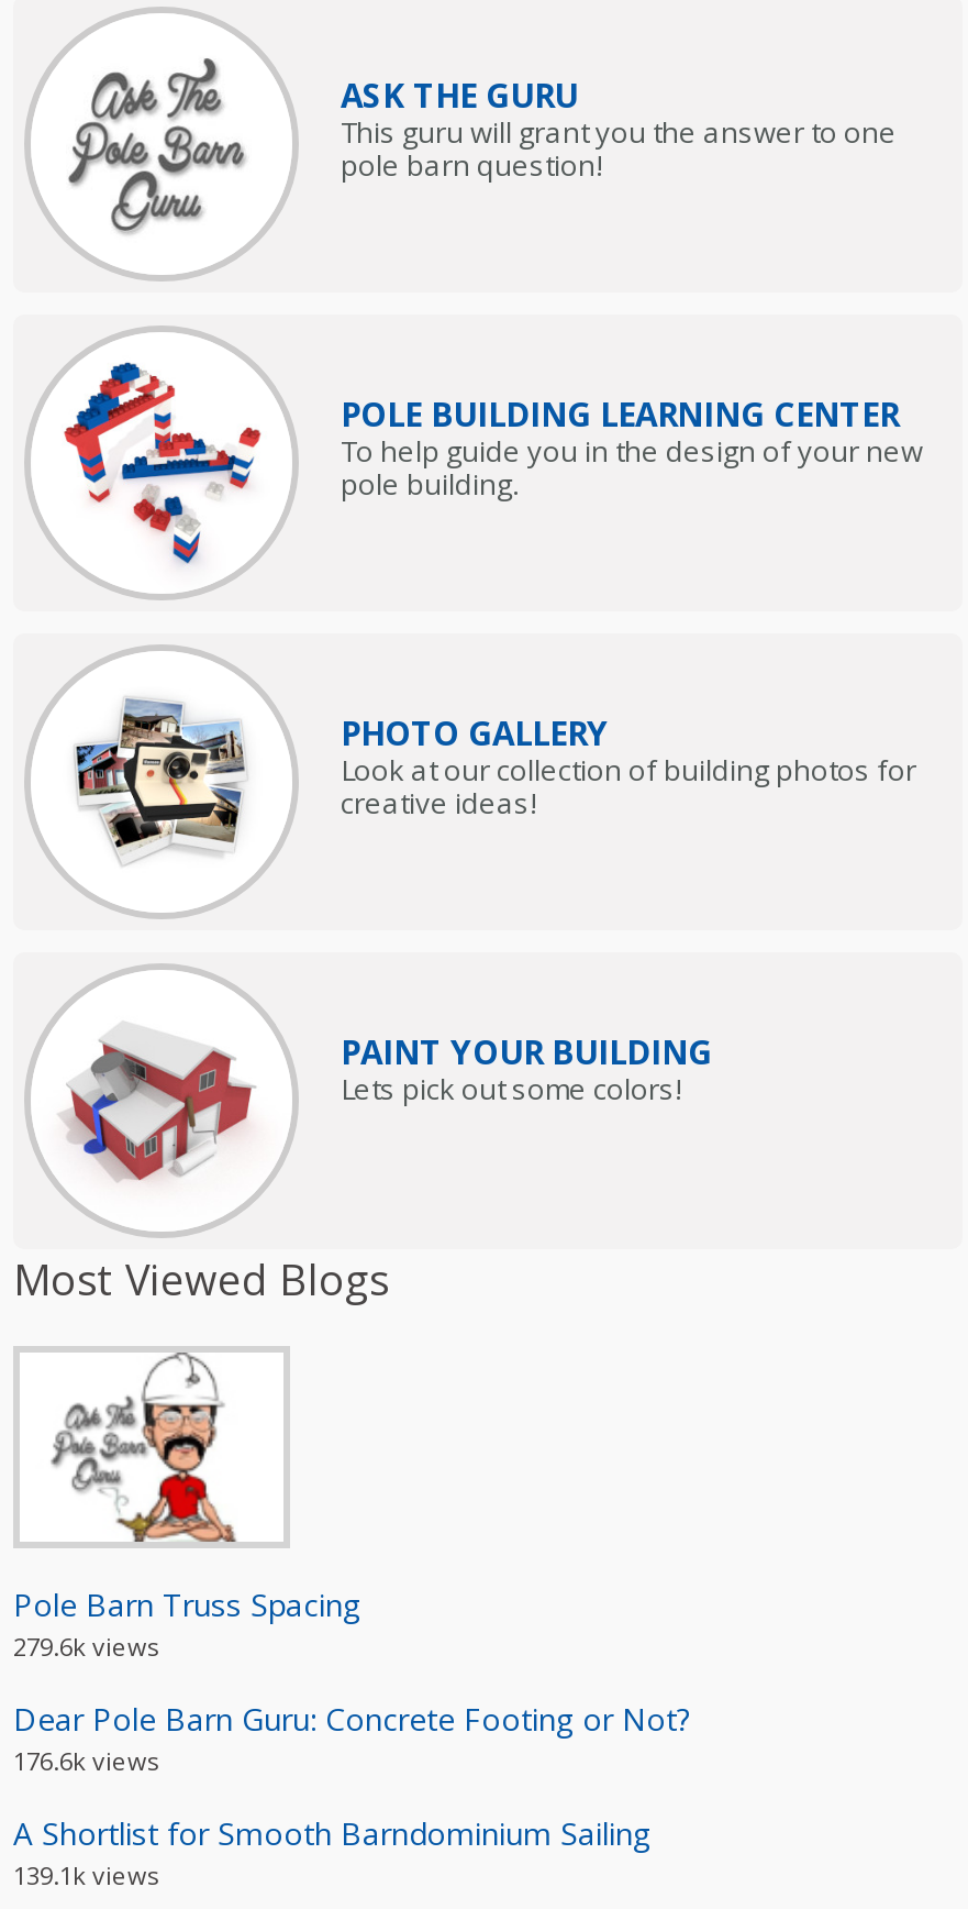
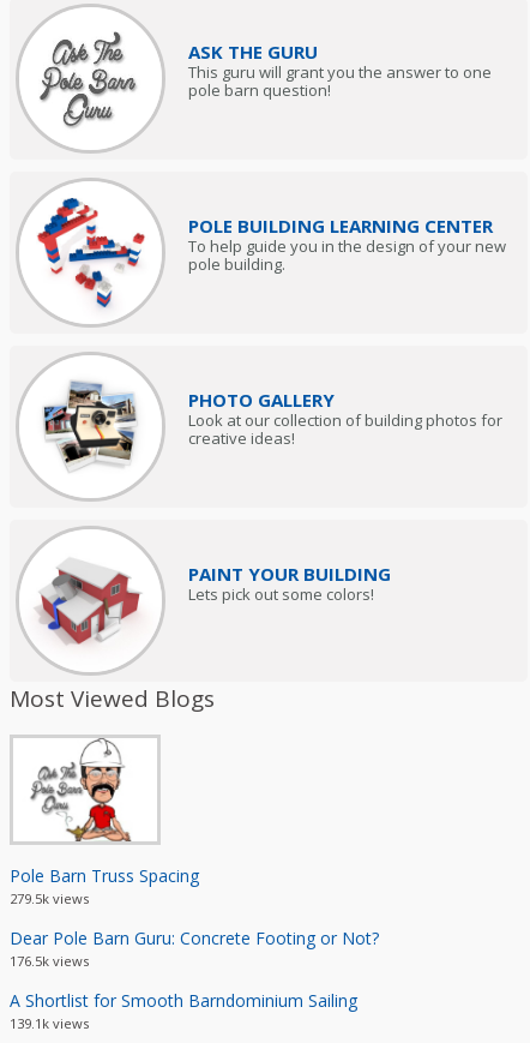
- 279.6k views
+ 279.5k views

- 176.6k views
+ 176.5k views
